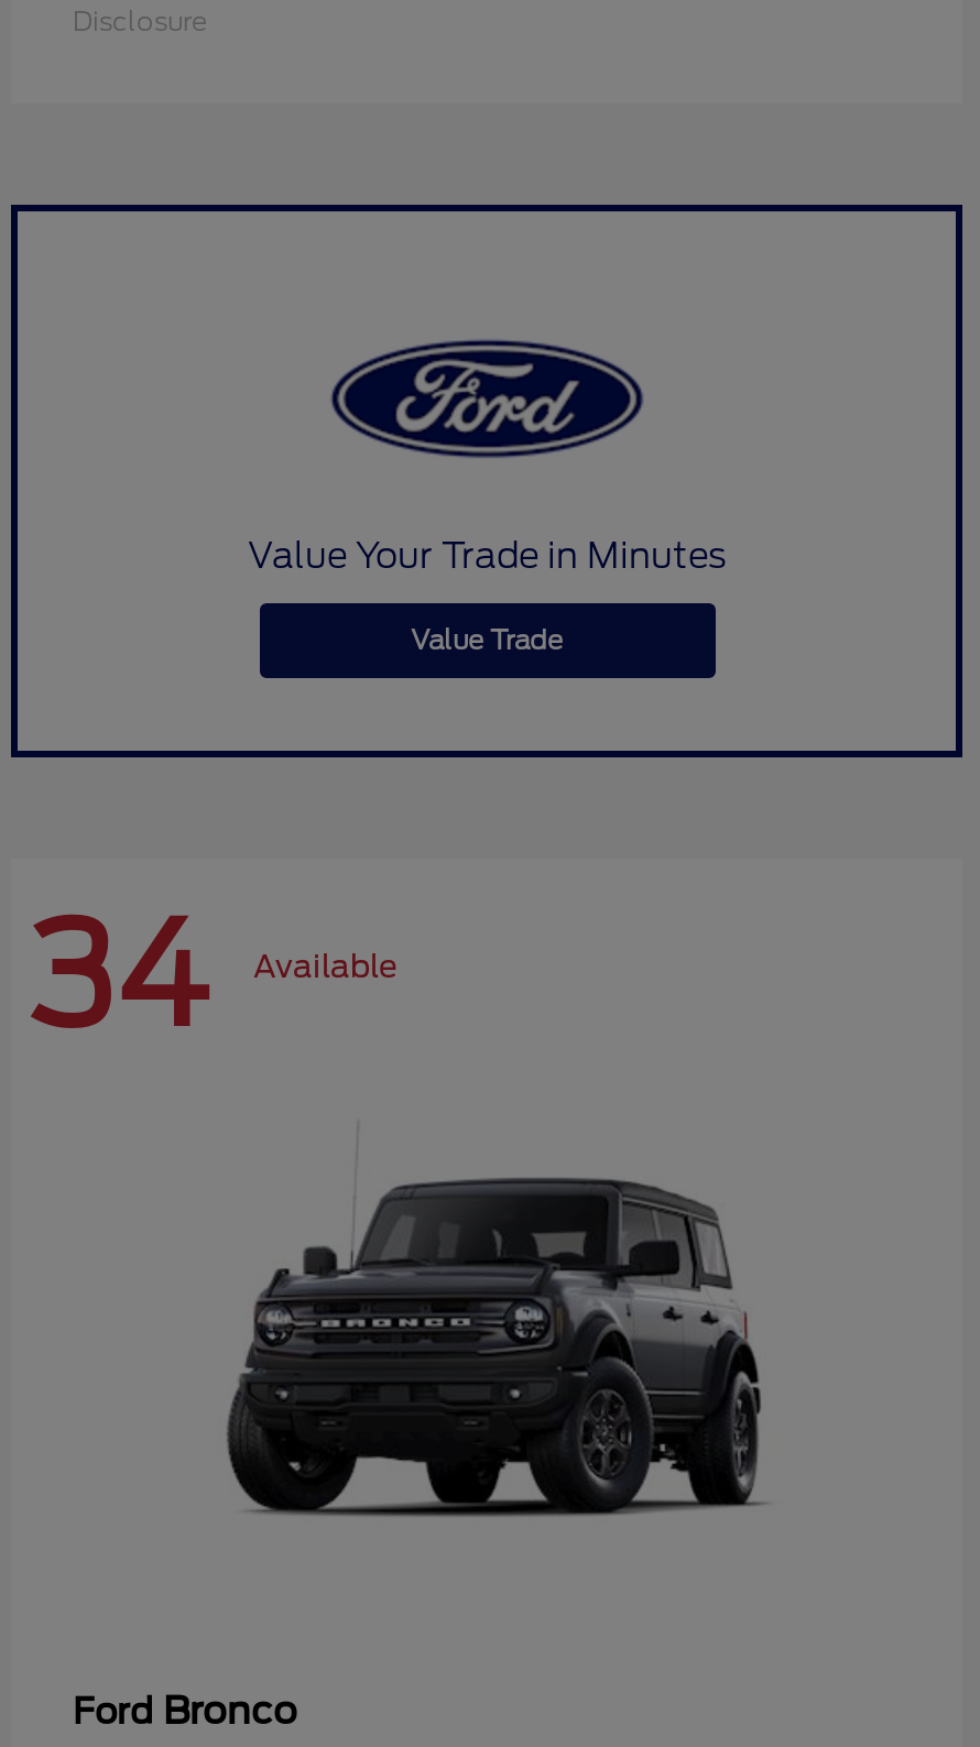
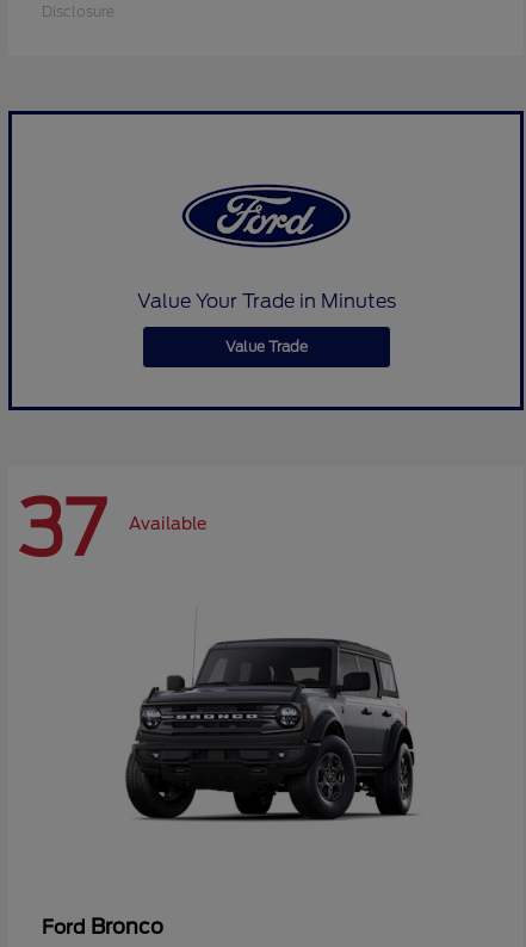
- 34 Available
+ 37 Available
